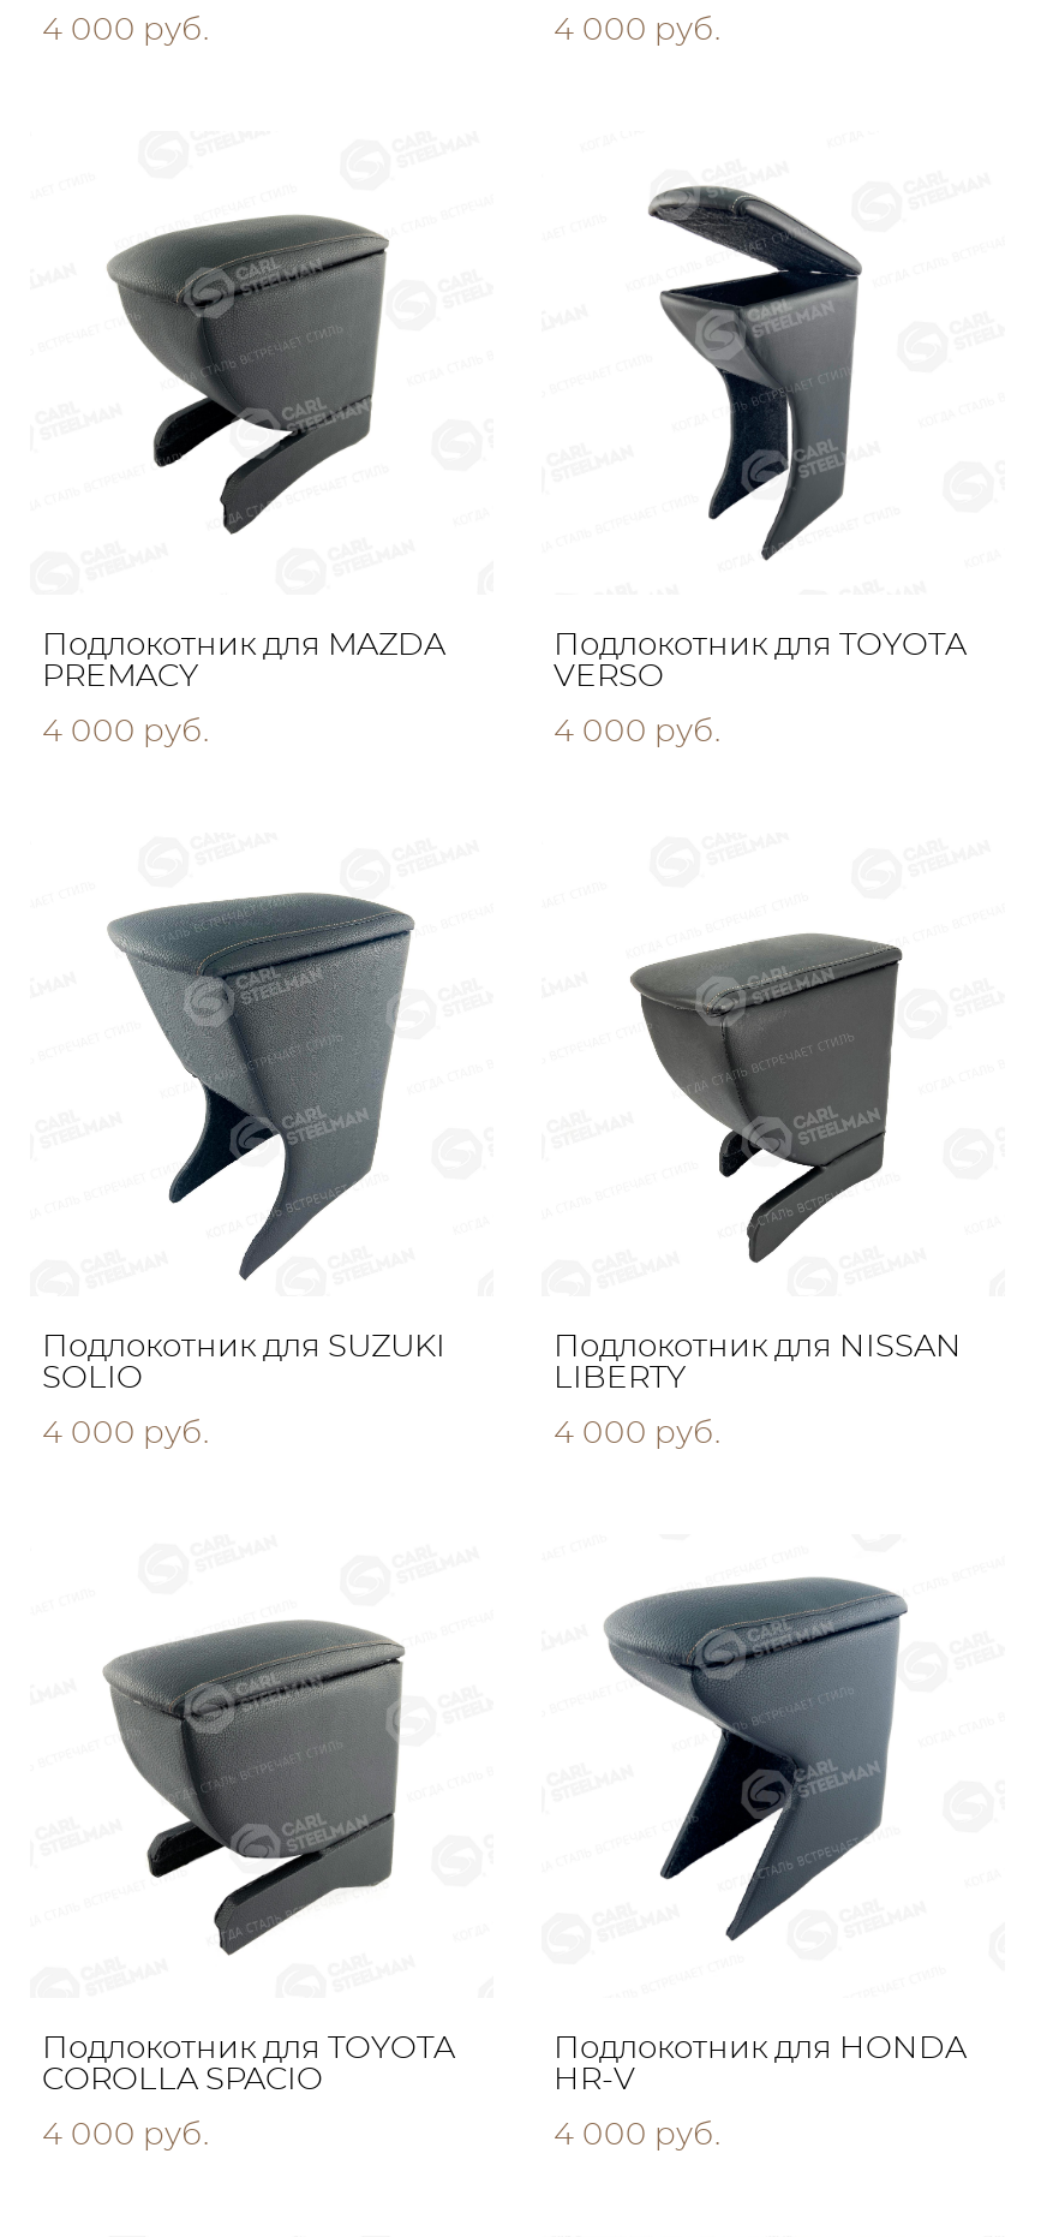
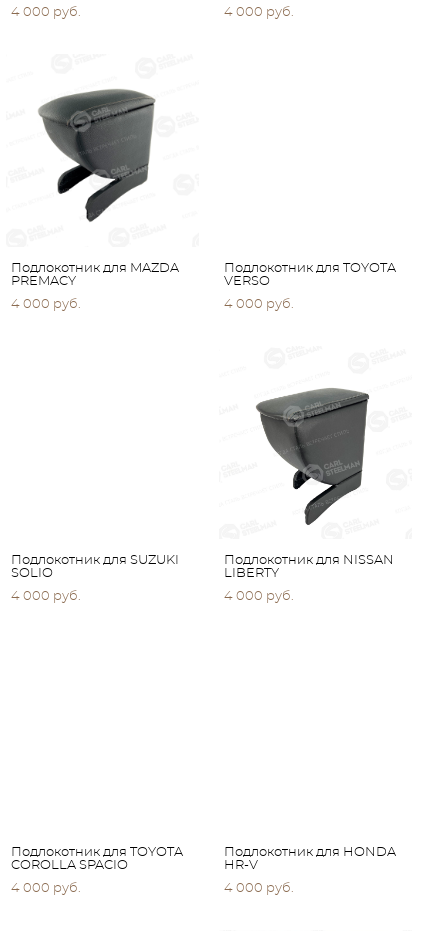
- [image]

- [image]

- [image]

- [image]
